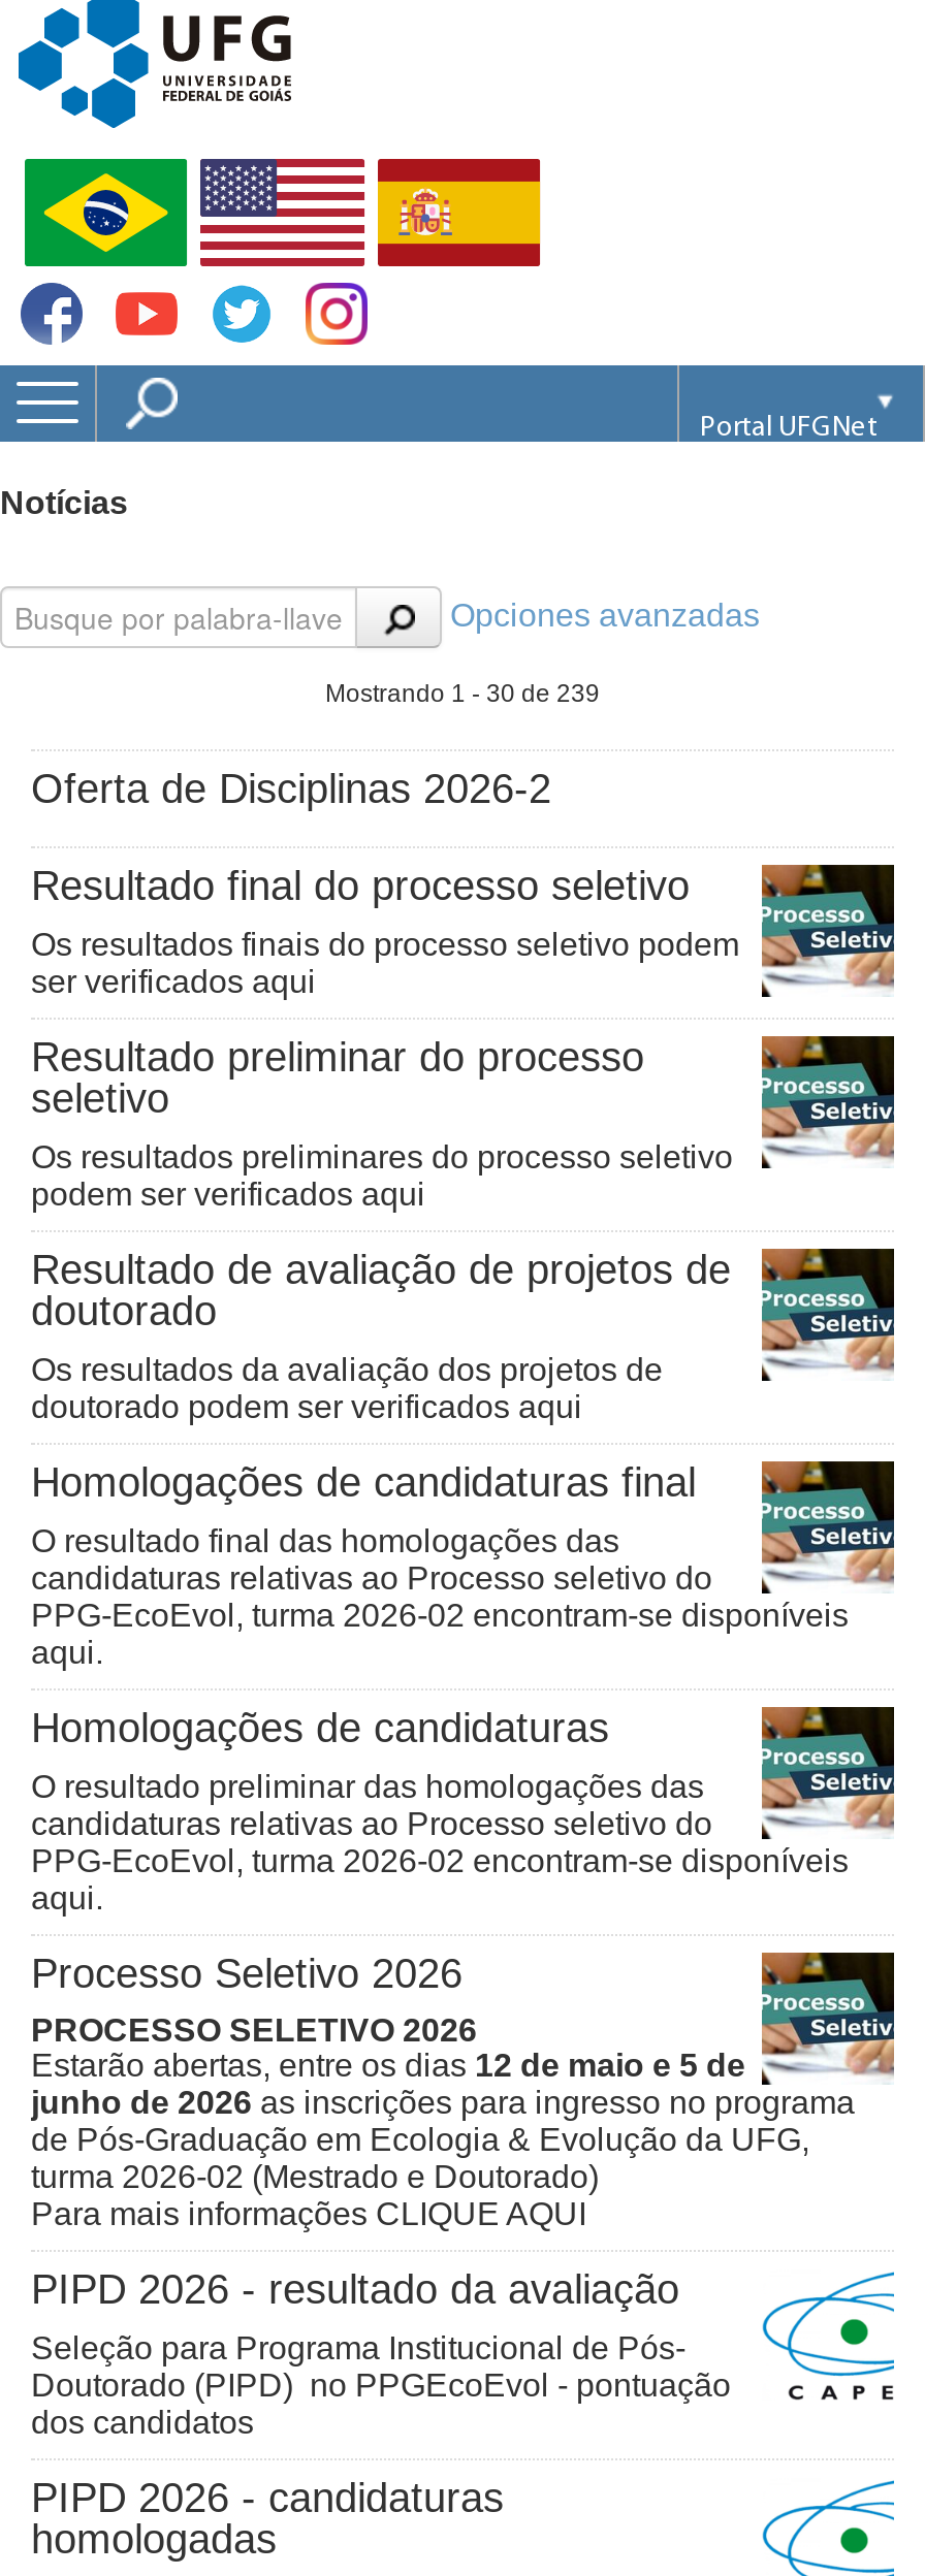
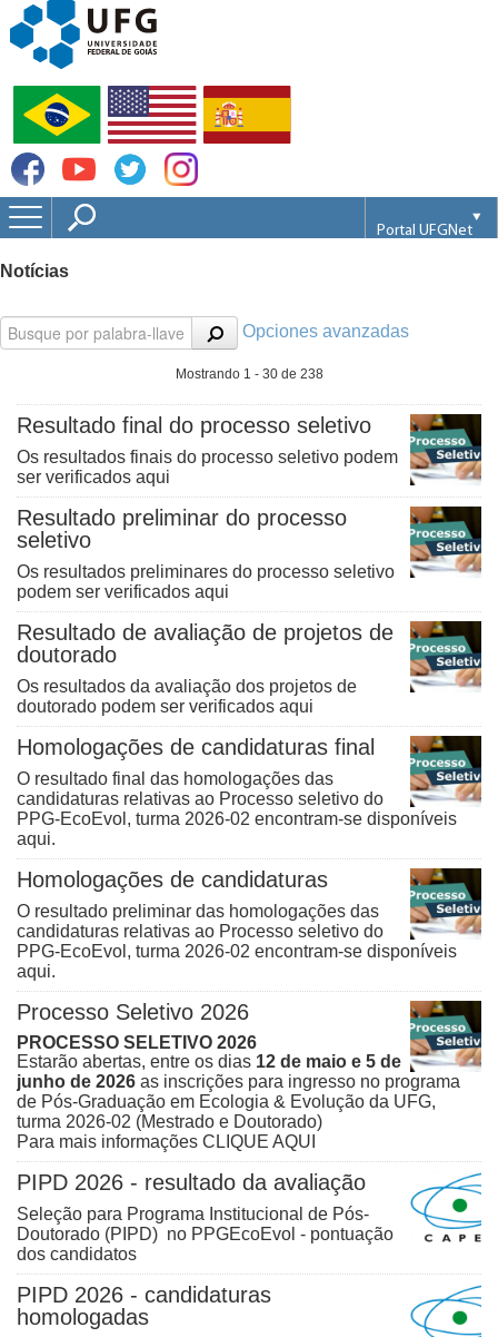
- Mostrando 1 - 30 de 239
- Oferta de Disciplinas 2026-2
+ Mostrando 1 - 30 de 238
